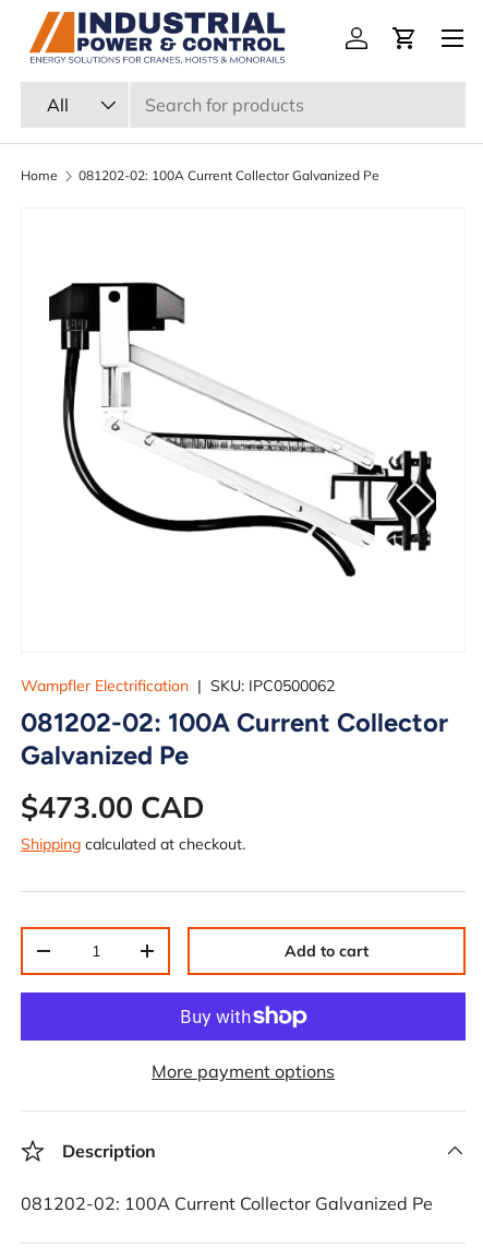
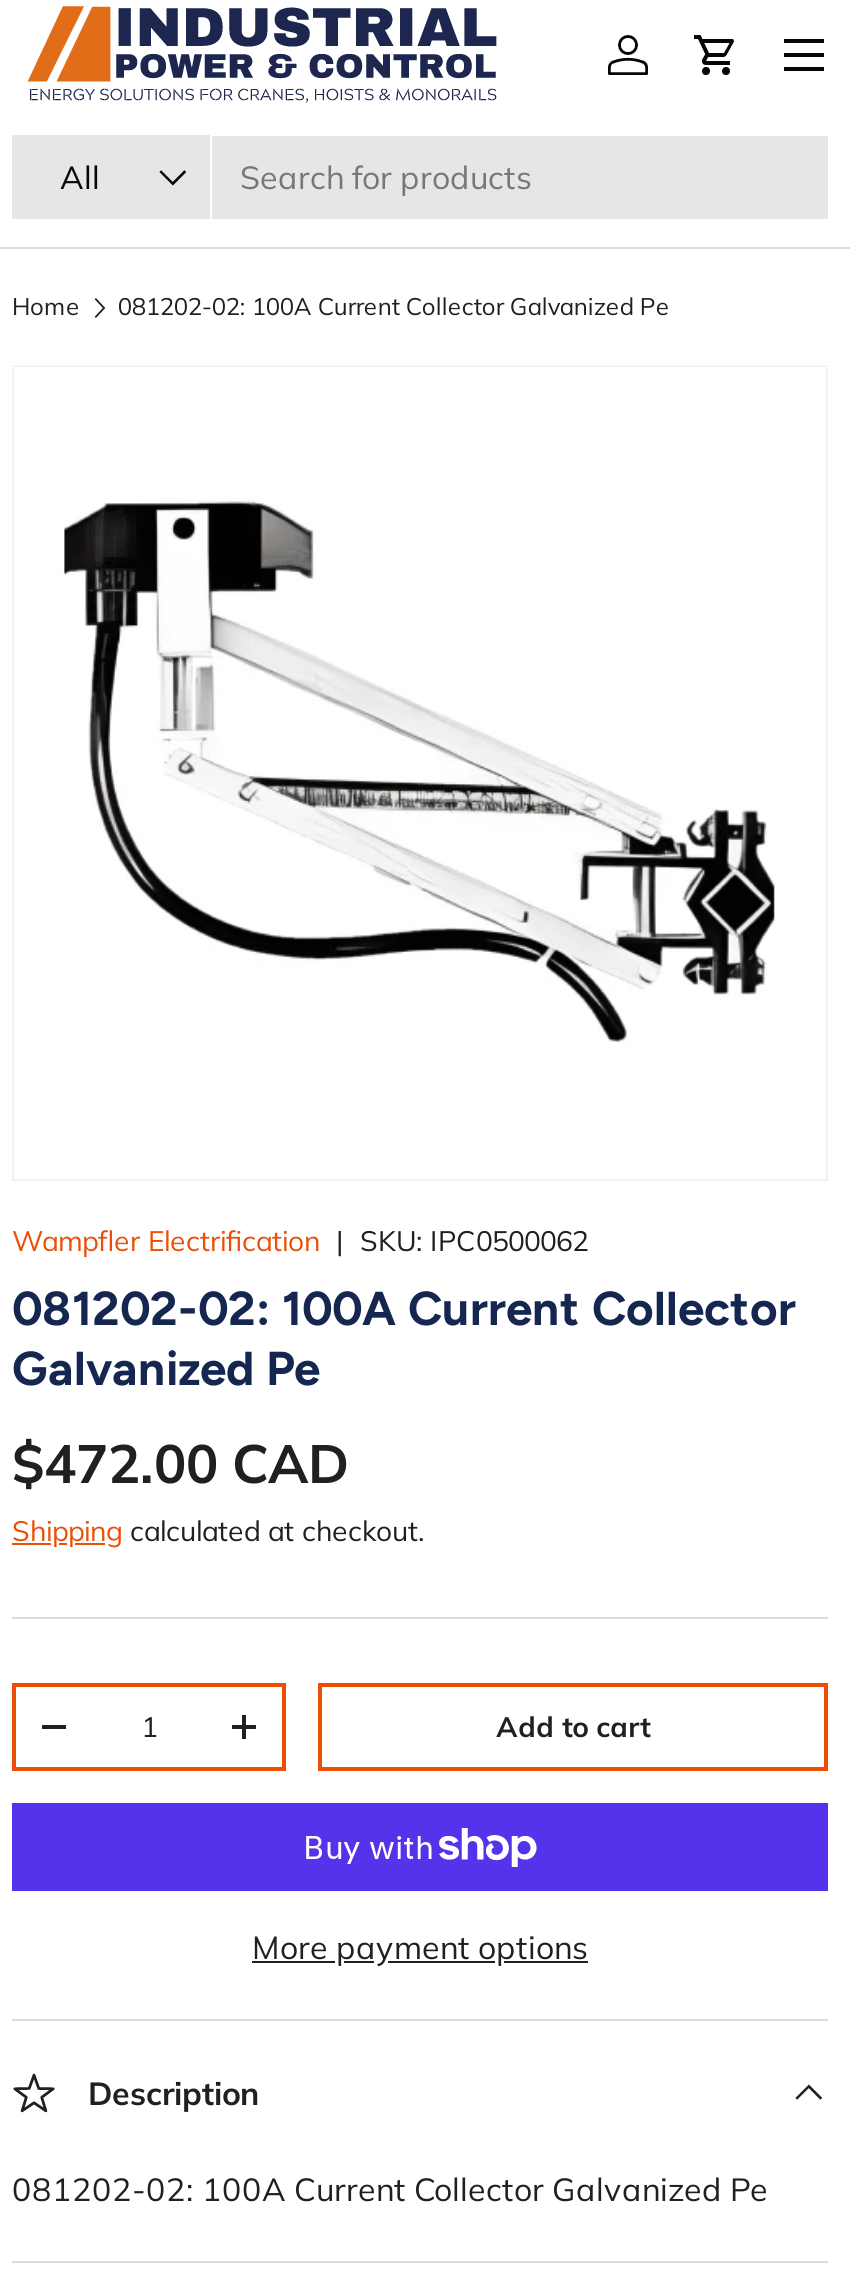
- $473.00 CAD
+ $472.00 CAD
